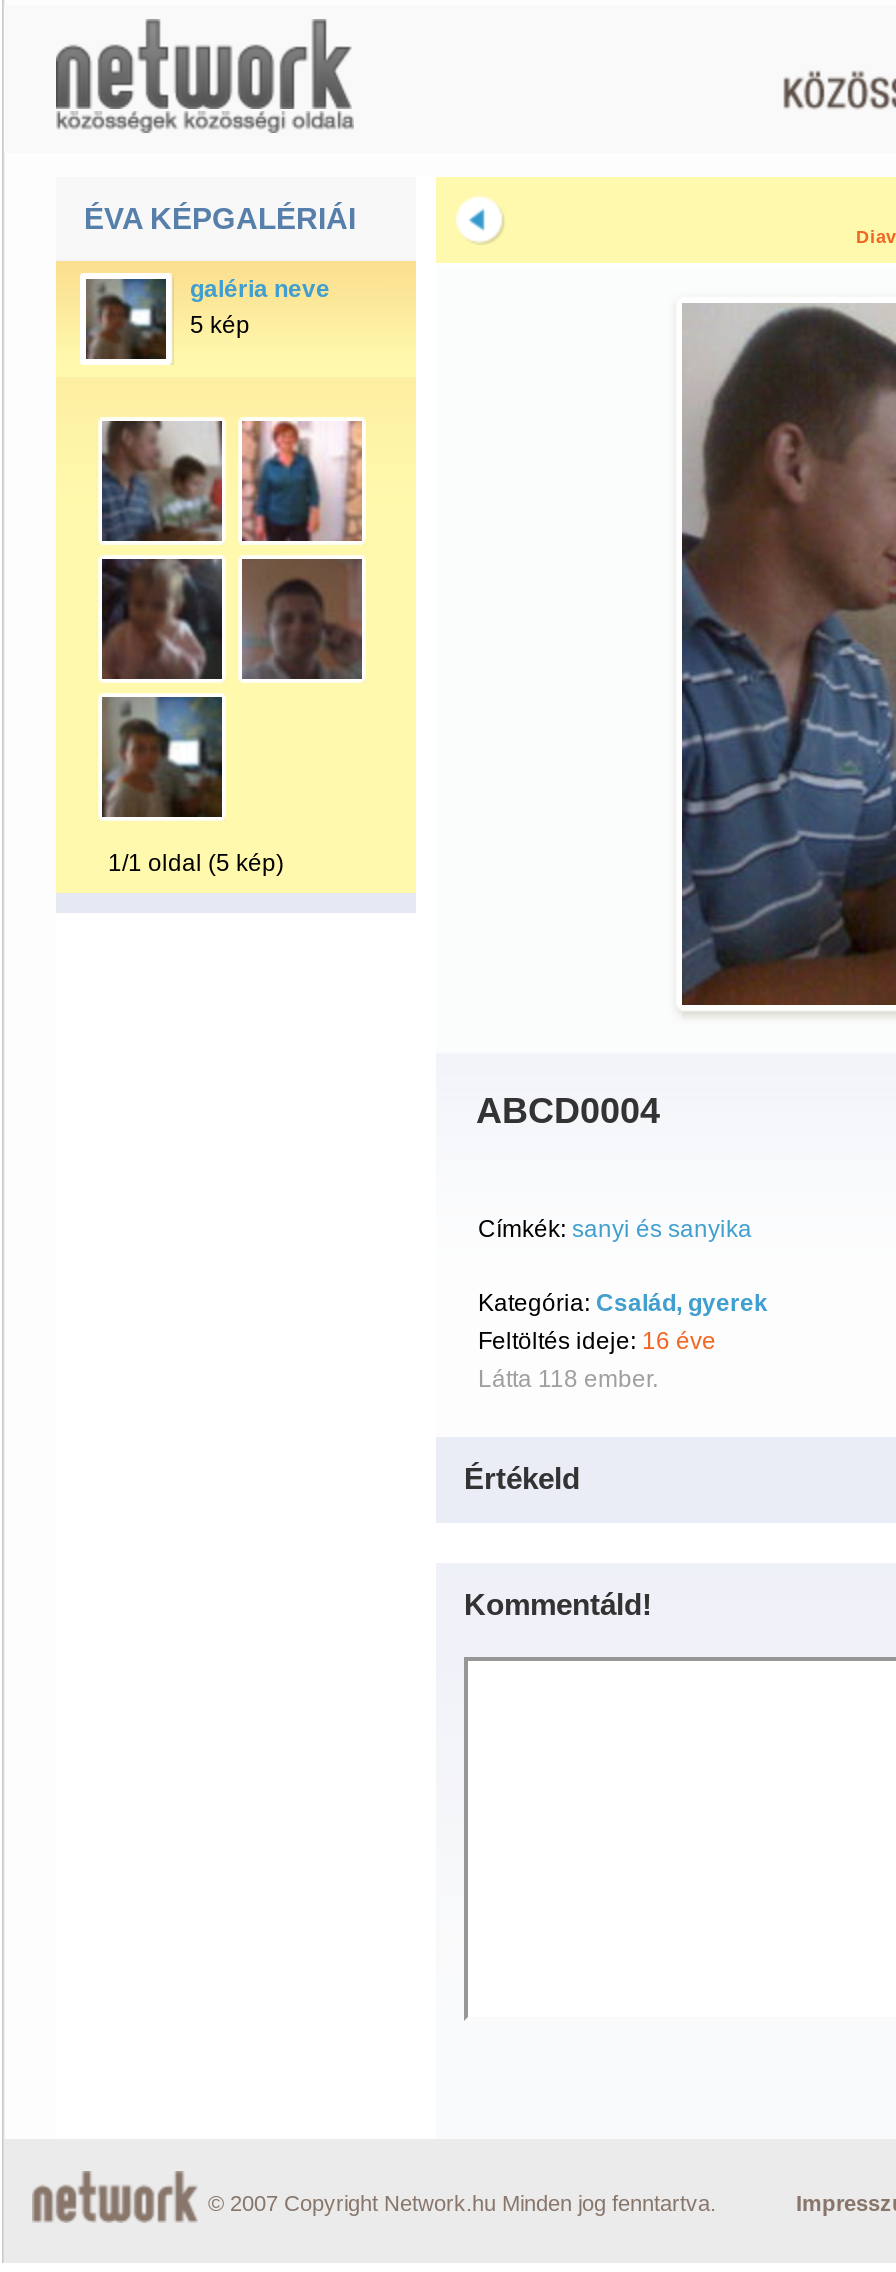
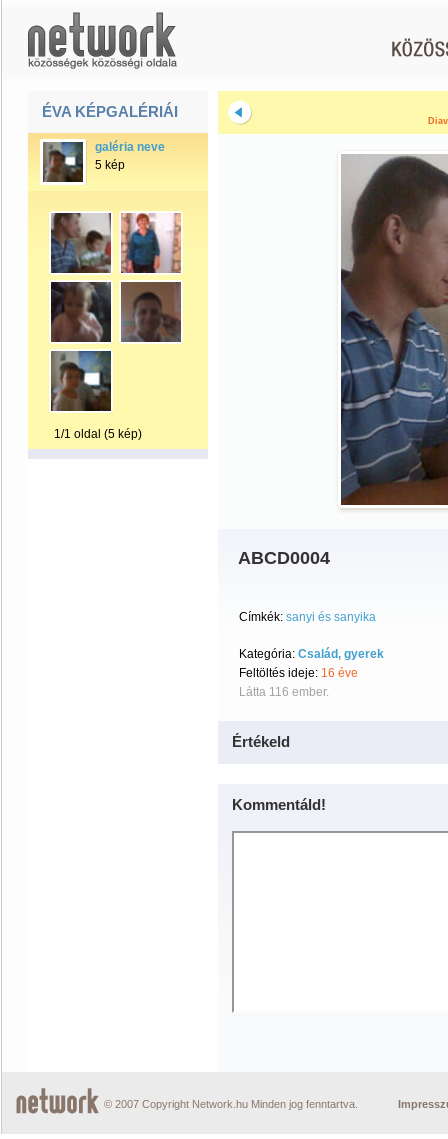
- Látta 118 ember.
+ Látta 116 ember.
